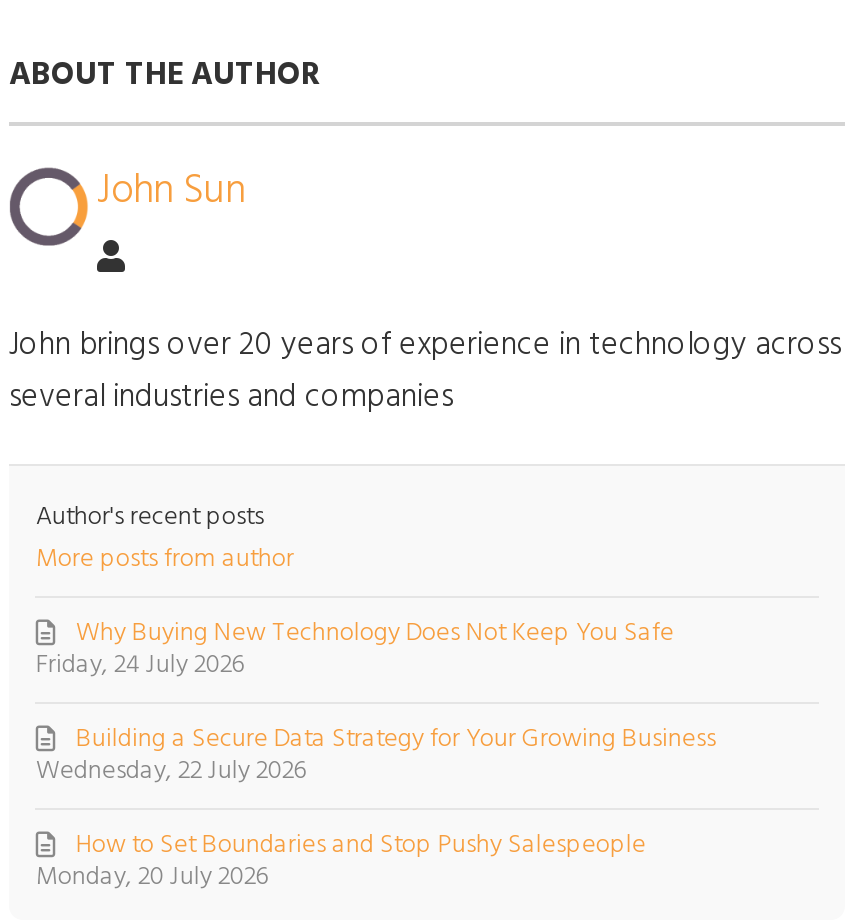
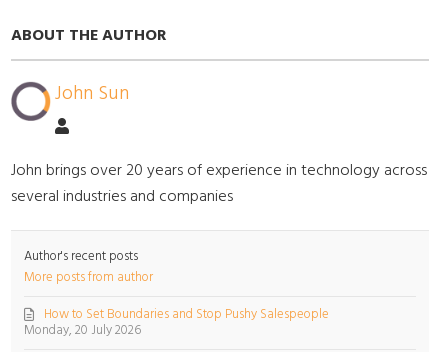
- Why Buying New Technology Does Not Keep You Safe
- Wednesday, 22 July 2026

- Friday, 24 July 2026

- Building a Secure Data Strategy for Your Growing Business
